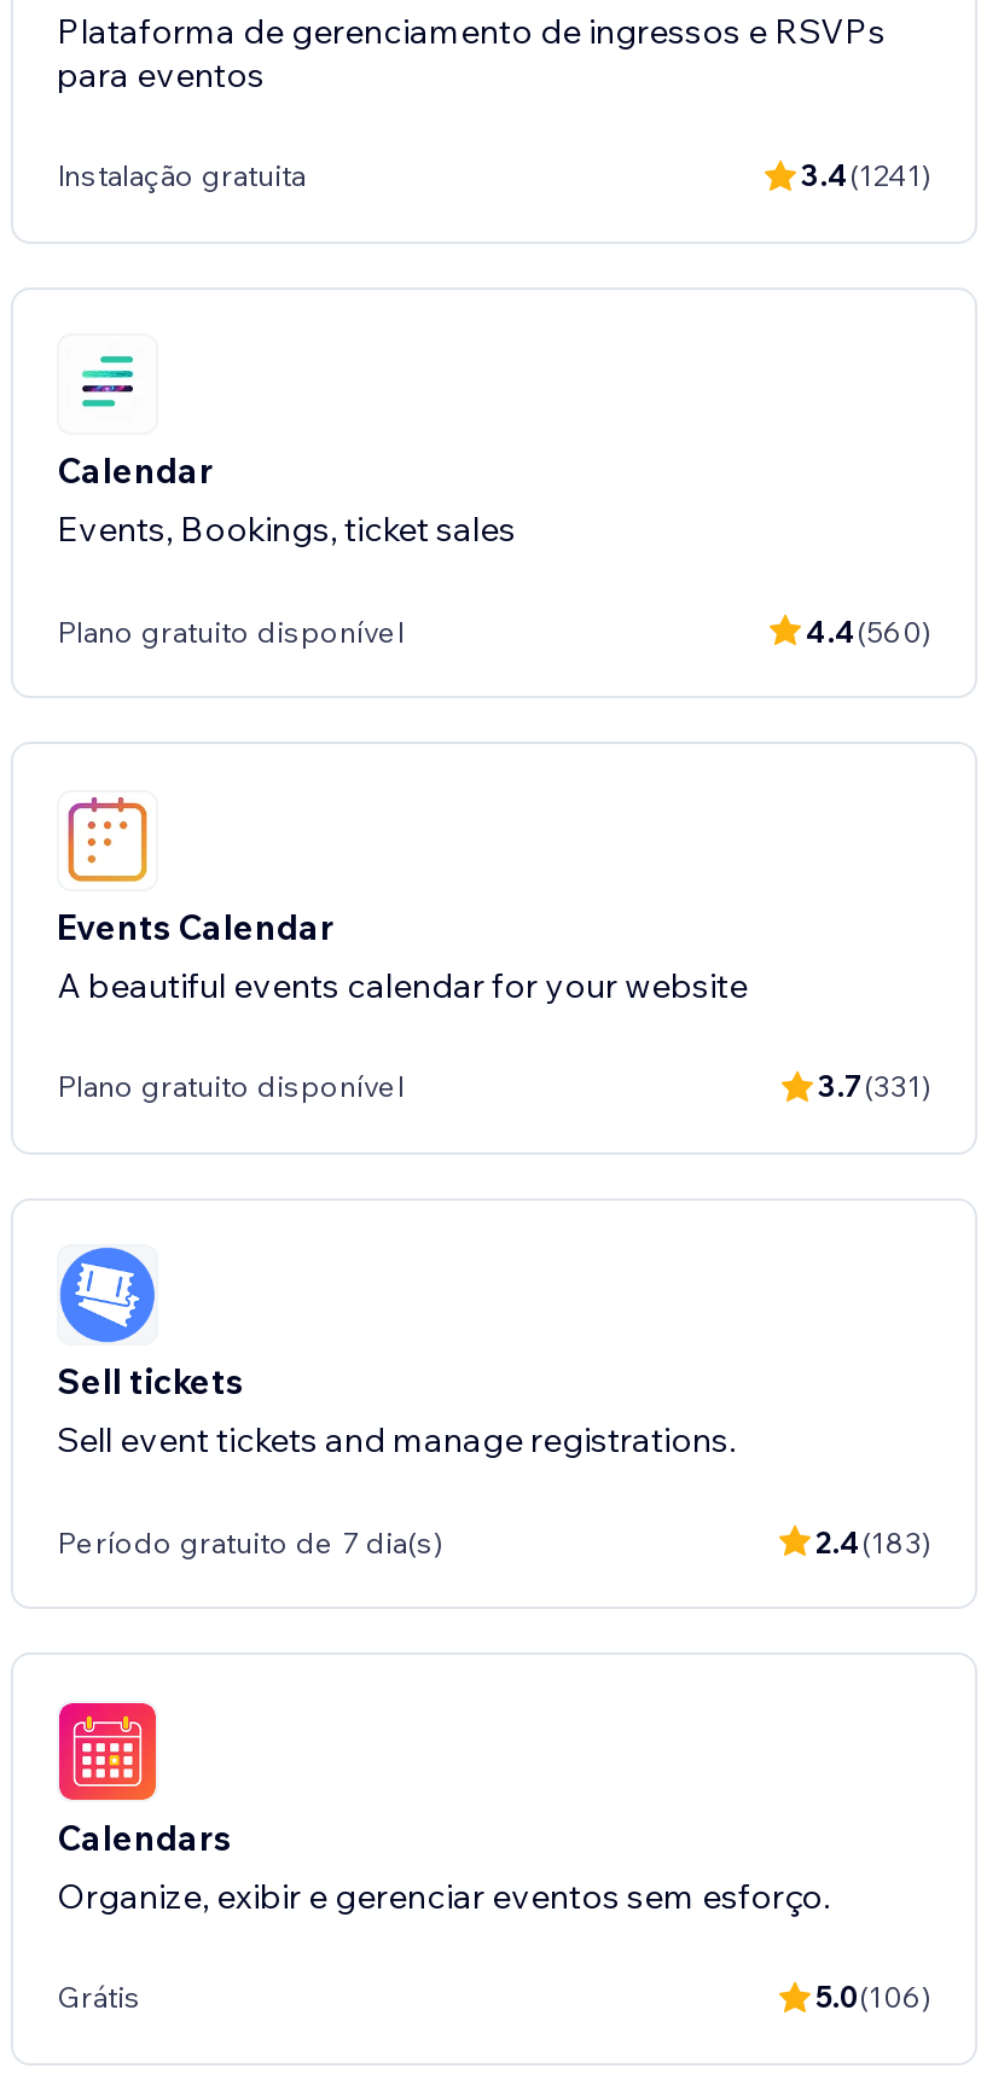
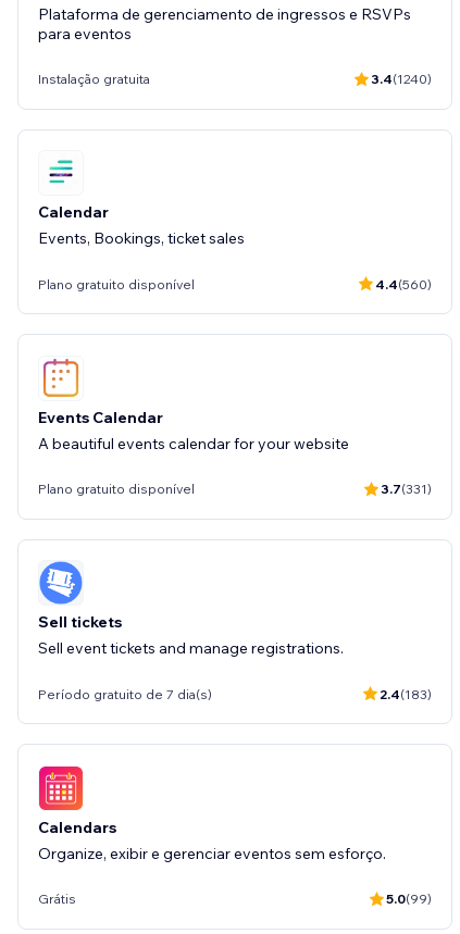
- 3.4(1241)
+ 3.4(1240)

- 5.0(106)
+ 5.0(99)
